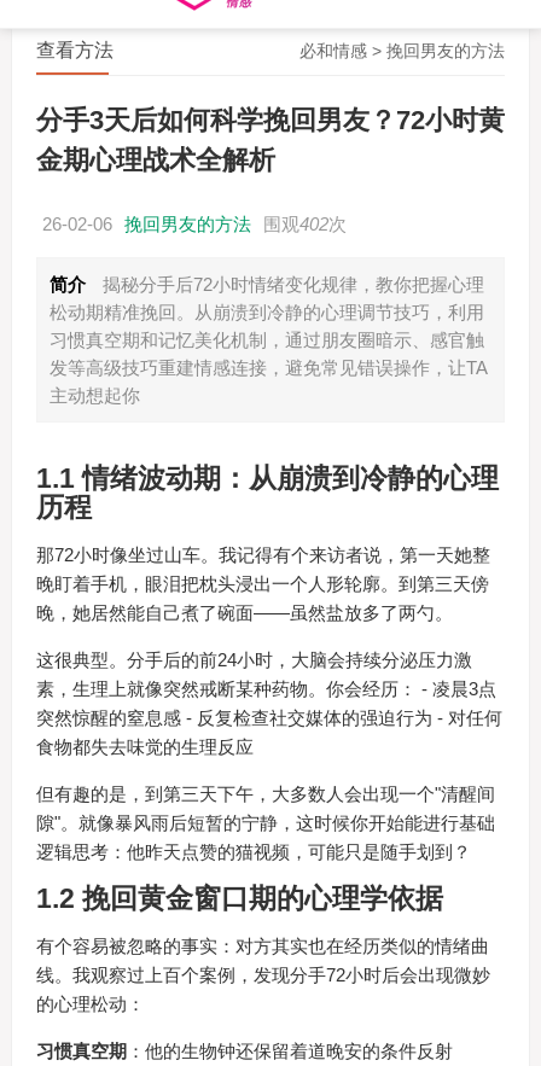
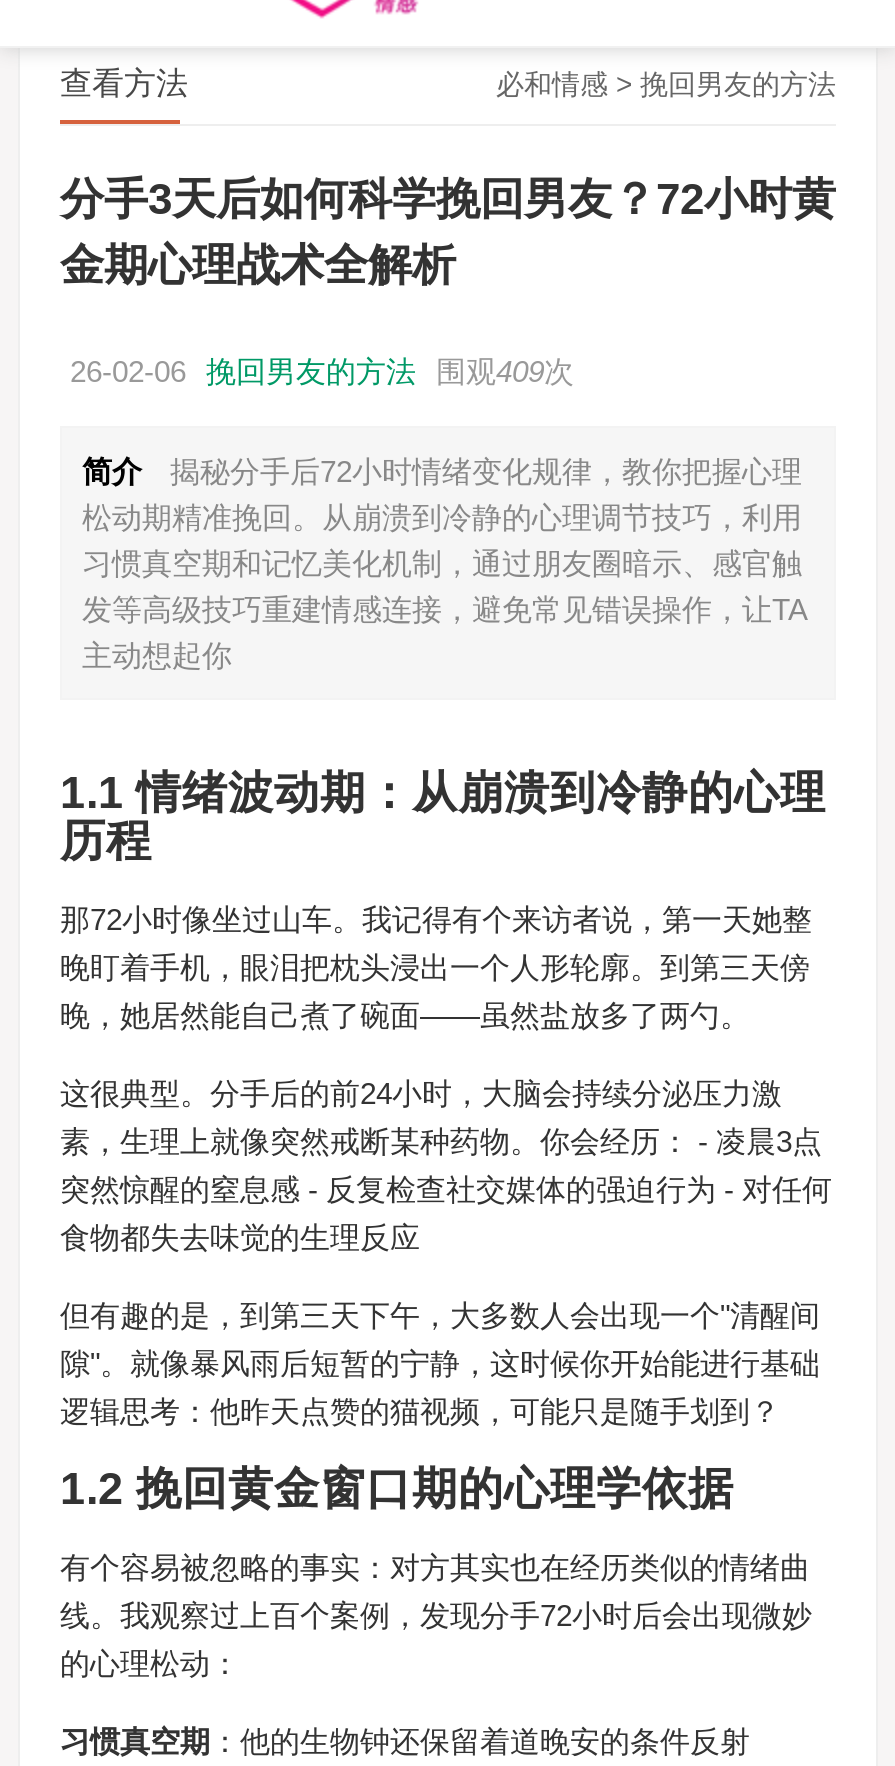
- 26-02-06 挽回男友的方法 围观402次
+ 26-02-06 挽回男友的方法 围观409次
